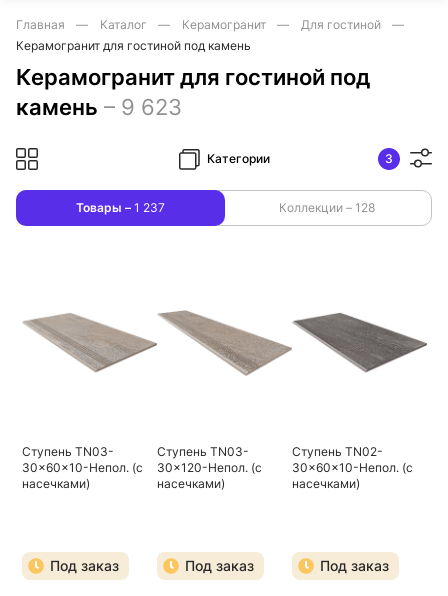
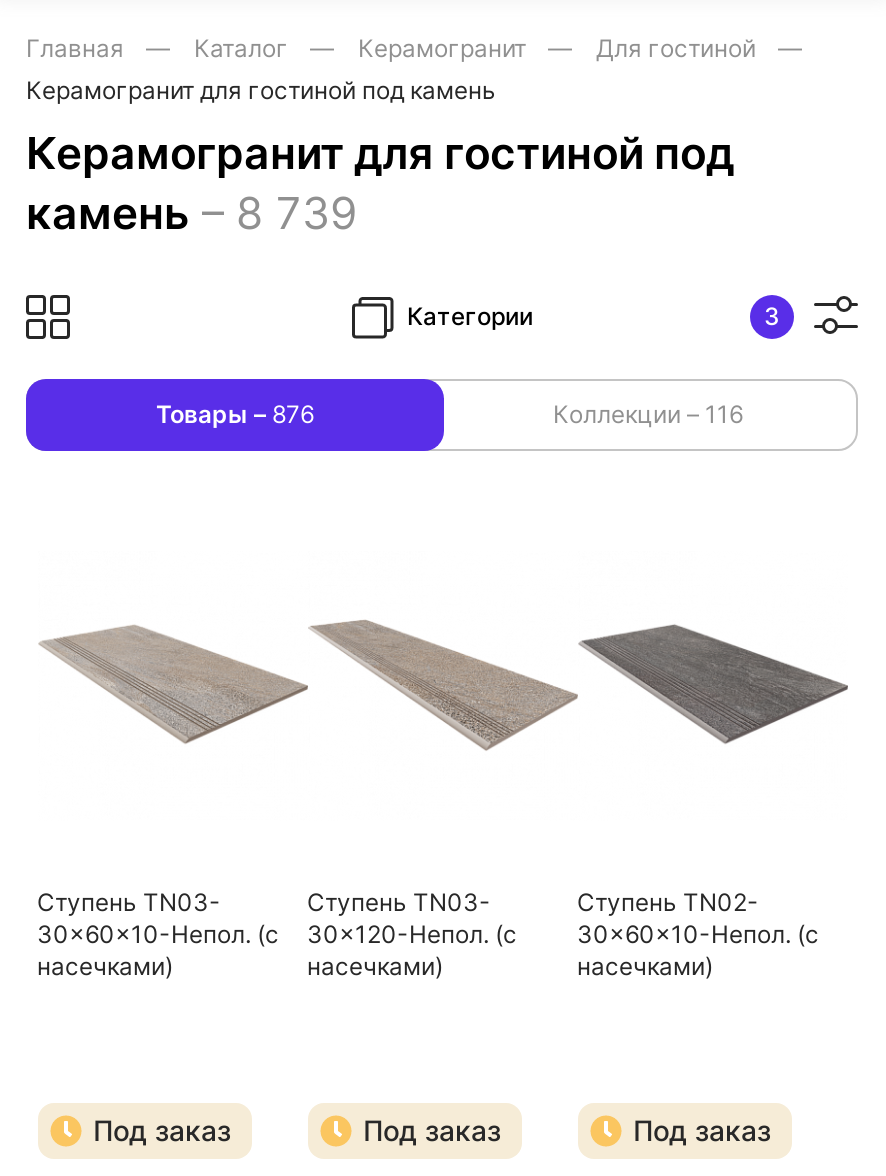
- камень – 9 623
+ камень – 8 739

- Товары – 1 237
+ Товары – 876

- Коллекции – 128
+ Коллекции – 116
